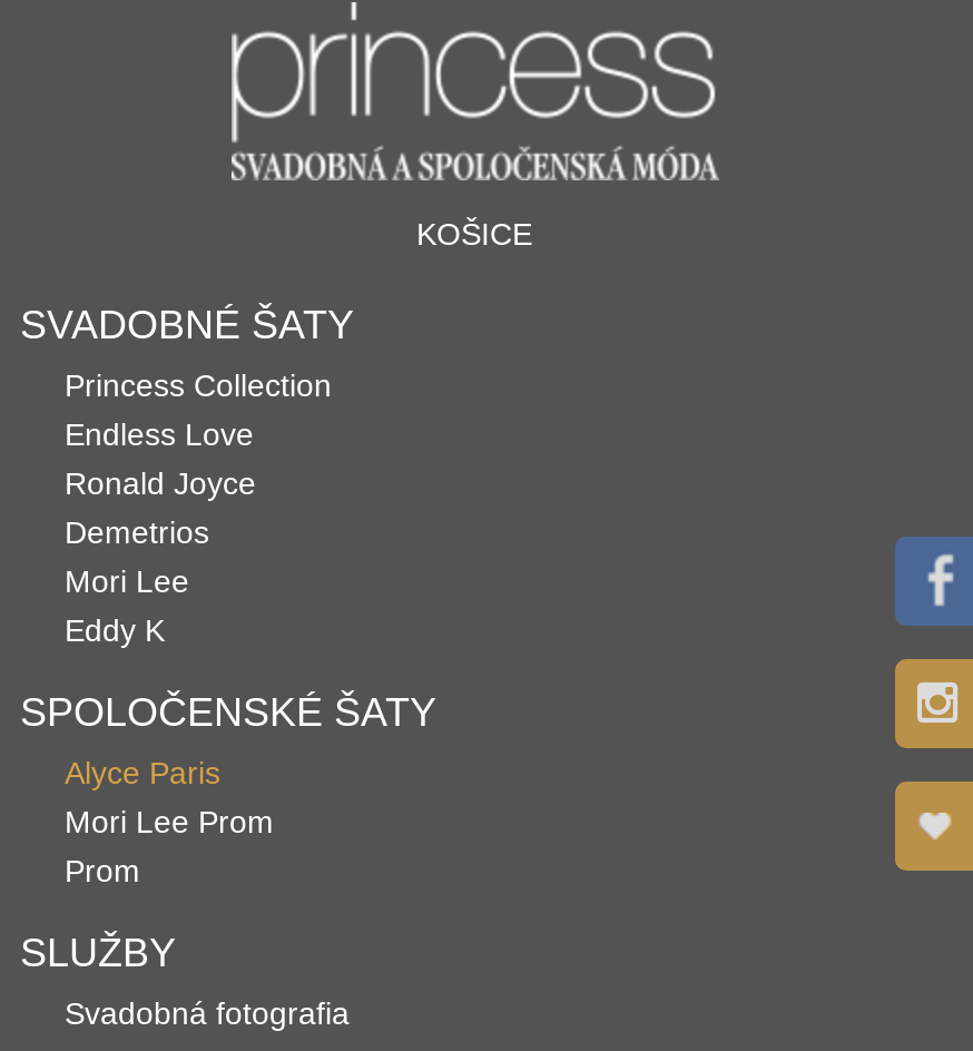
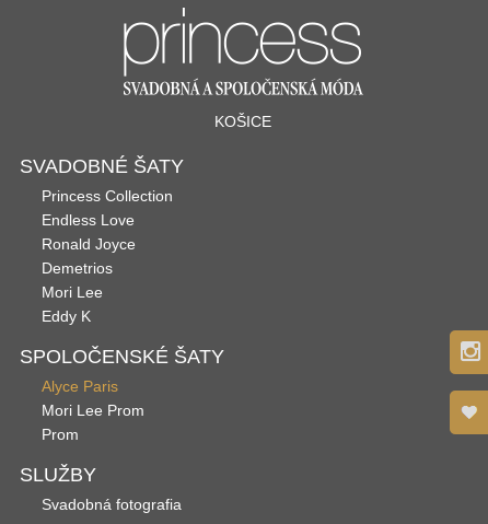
- [image]
